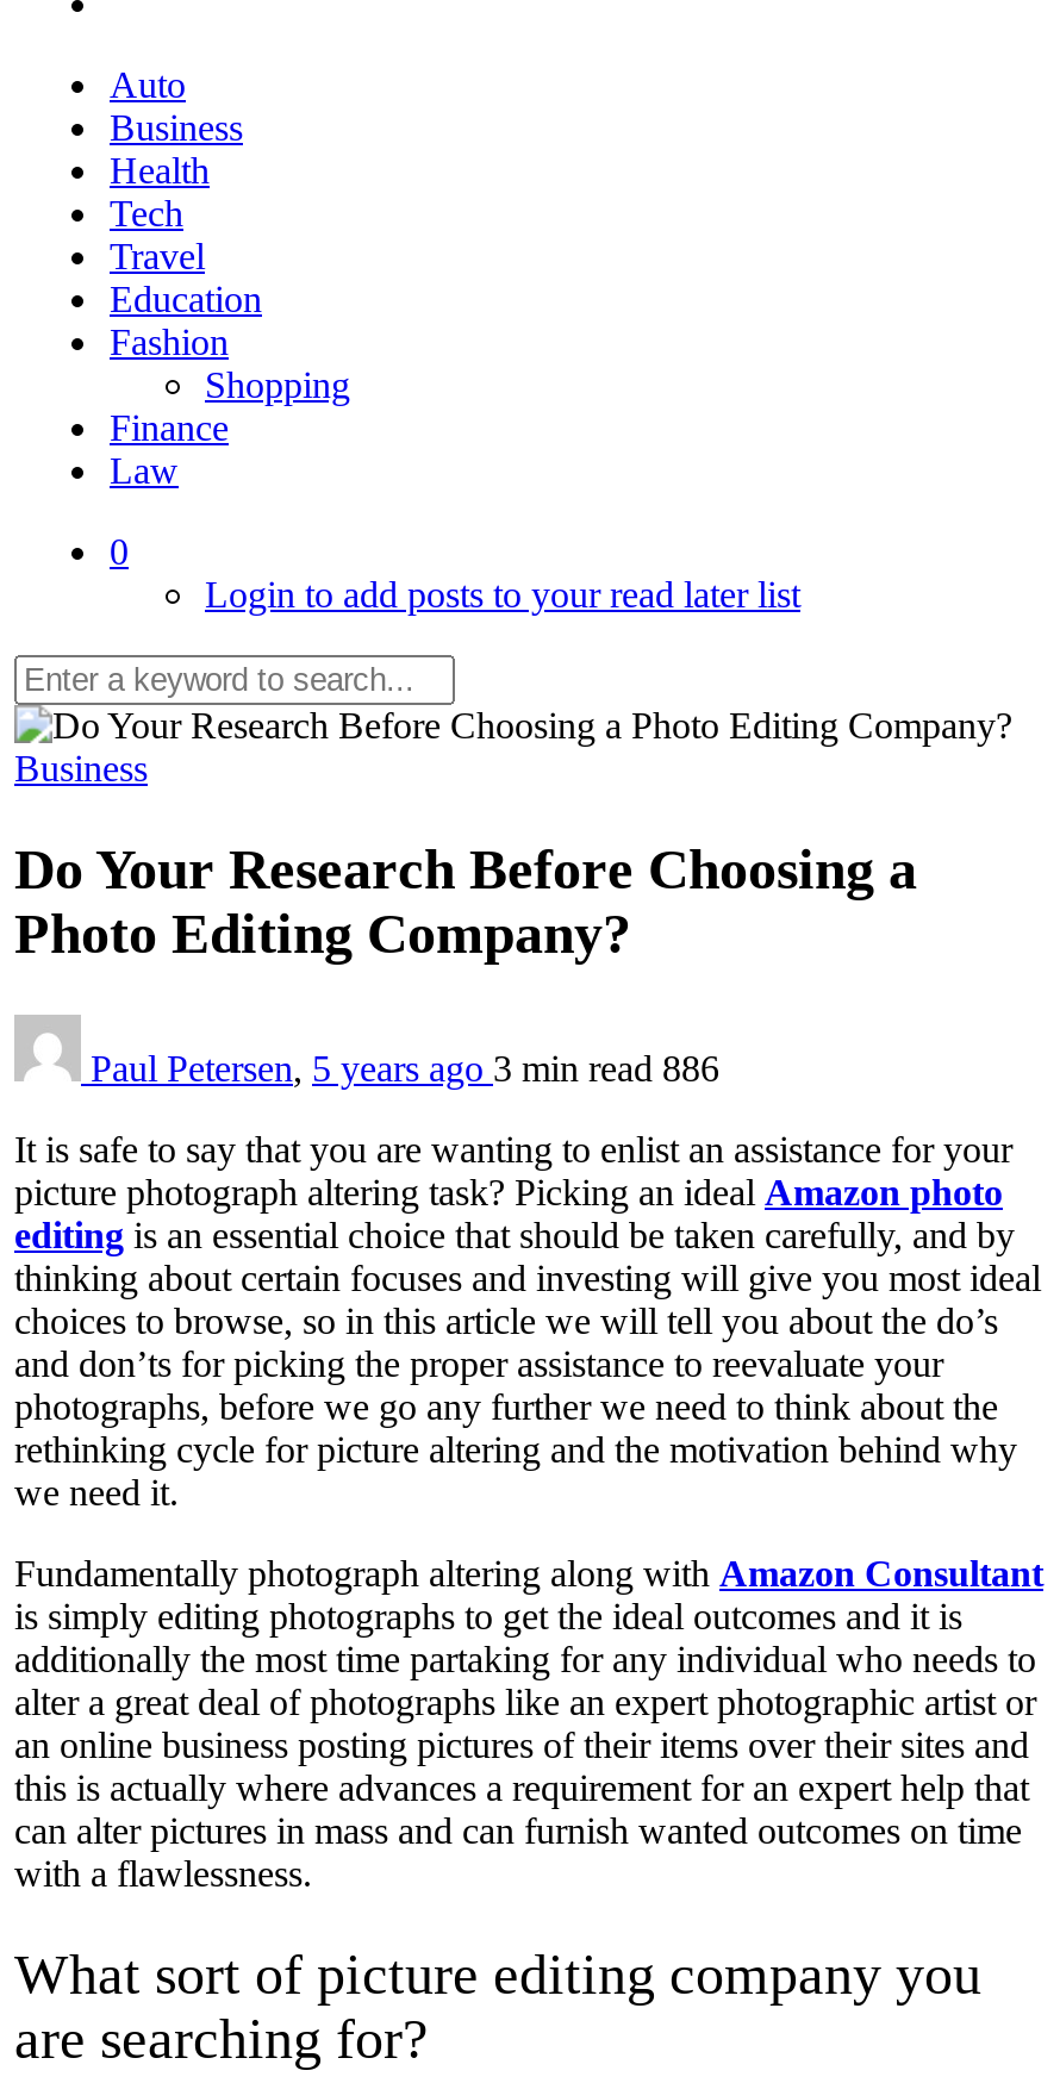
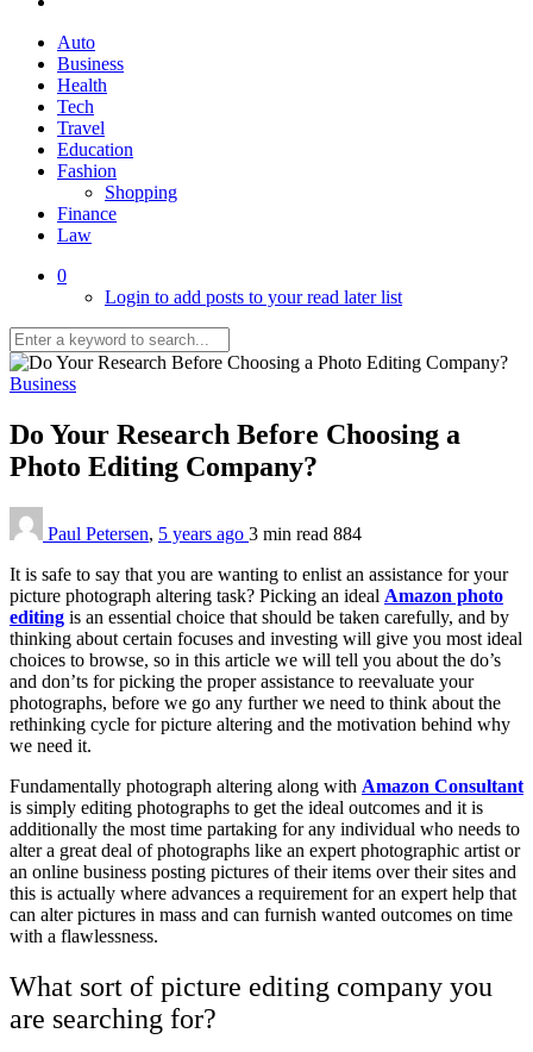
- Paul Petersen, 5 years ago 3 min read 886
+ Paul Petersen, 5 years ago 3 min read 884
